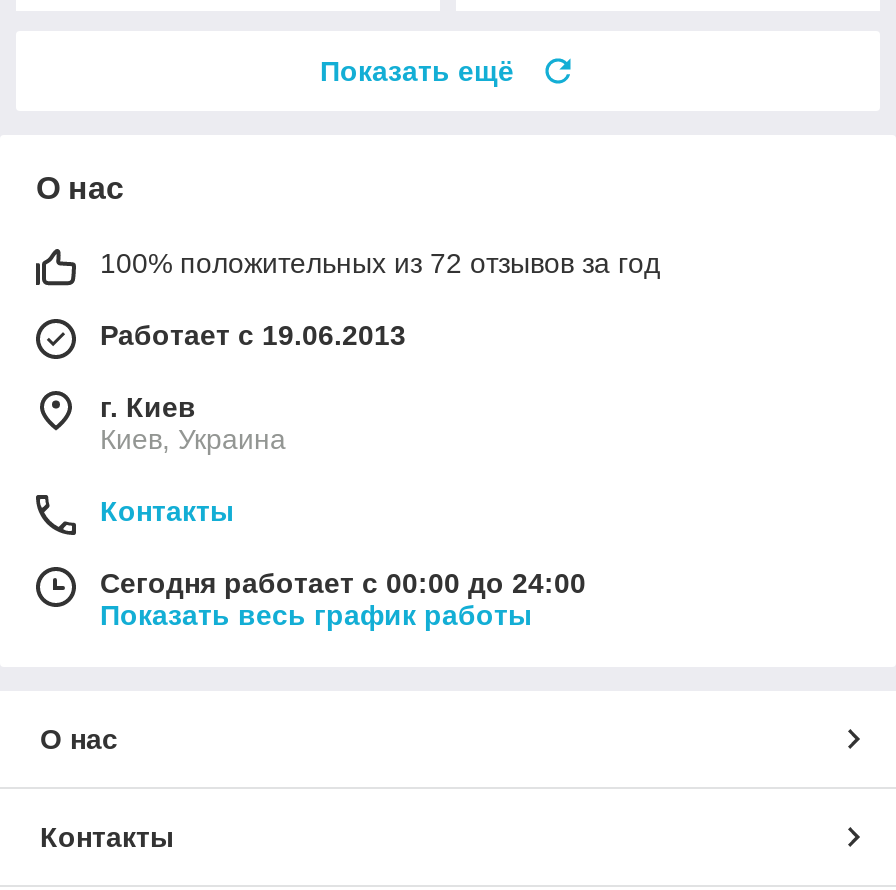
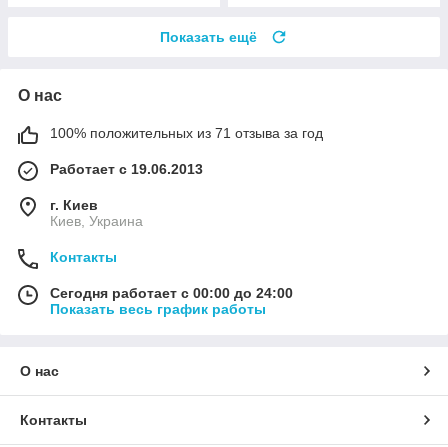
- 100% положительных из 72 отзывов за год
+ 100% положительных из 71 отзыва за год
